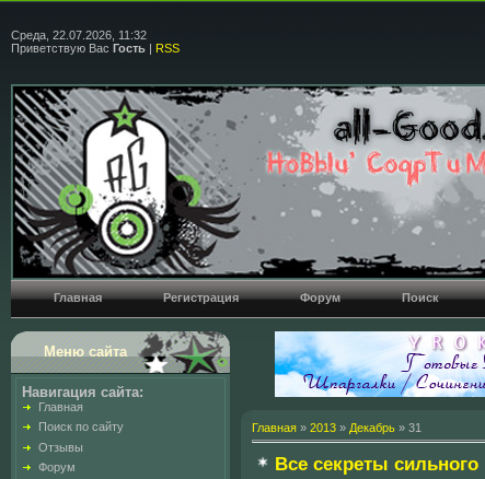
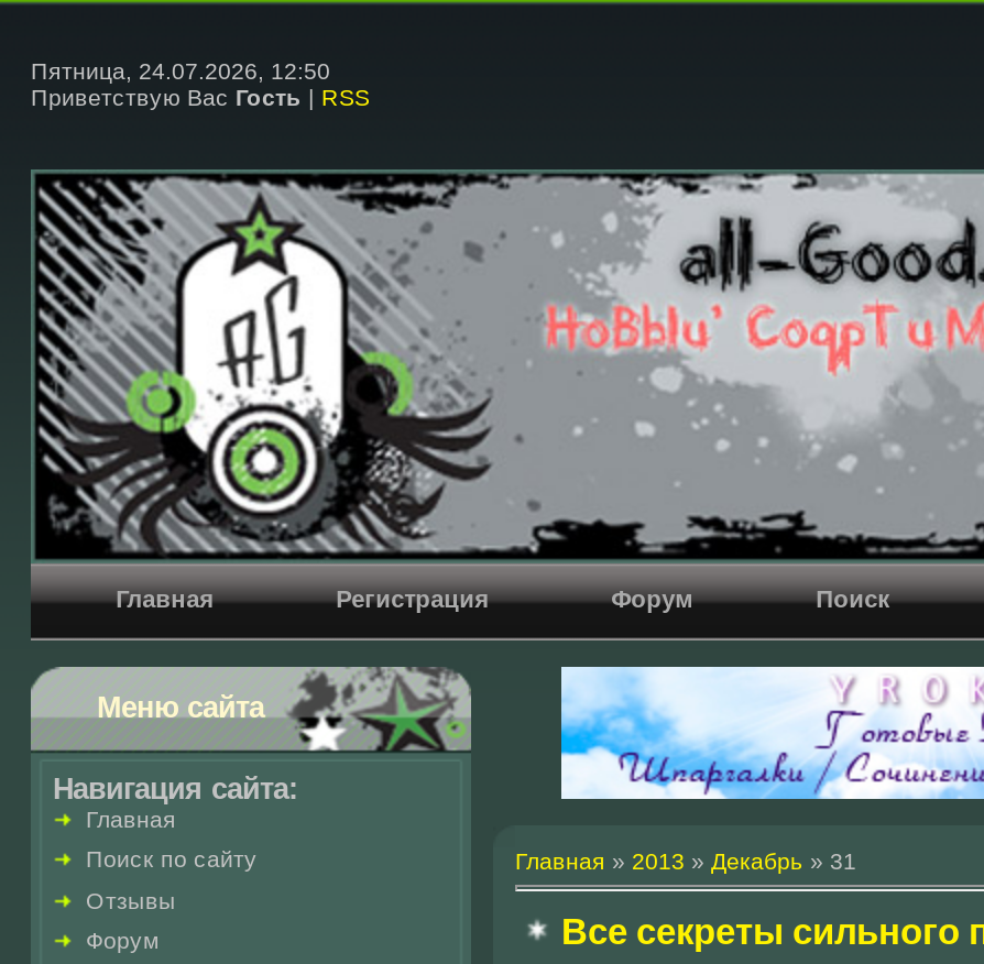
- Среда, 22.07.2026, 11:32
+ Пятница, 24.07.2026, 12:50
